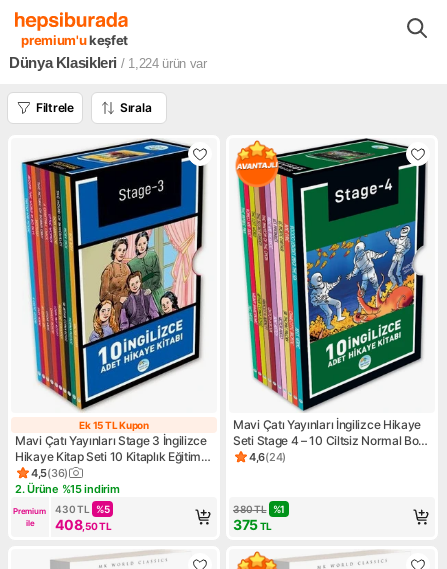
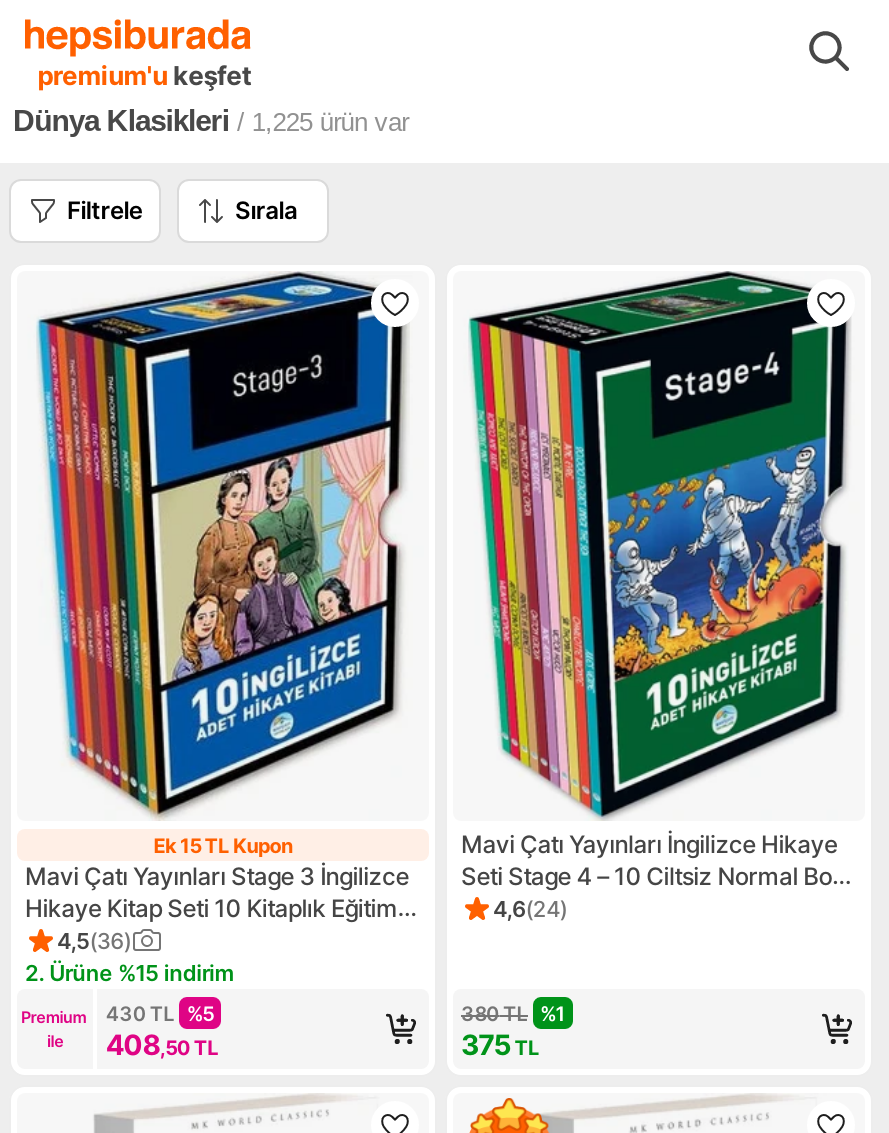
- Dünya Klasikleri / 1,224 ürün var
+ Dünya Klasikleri / 1,225 ürün var

- [image]
+ [image]
